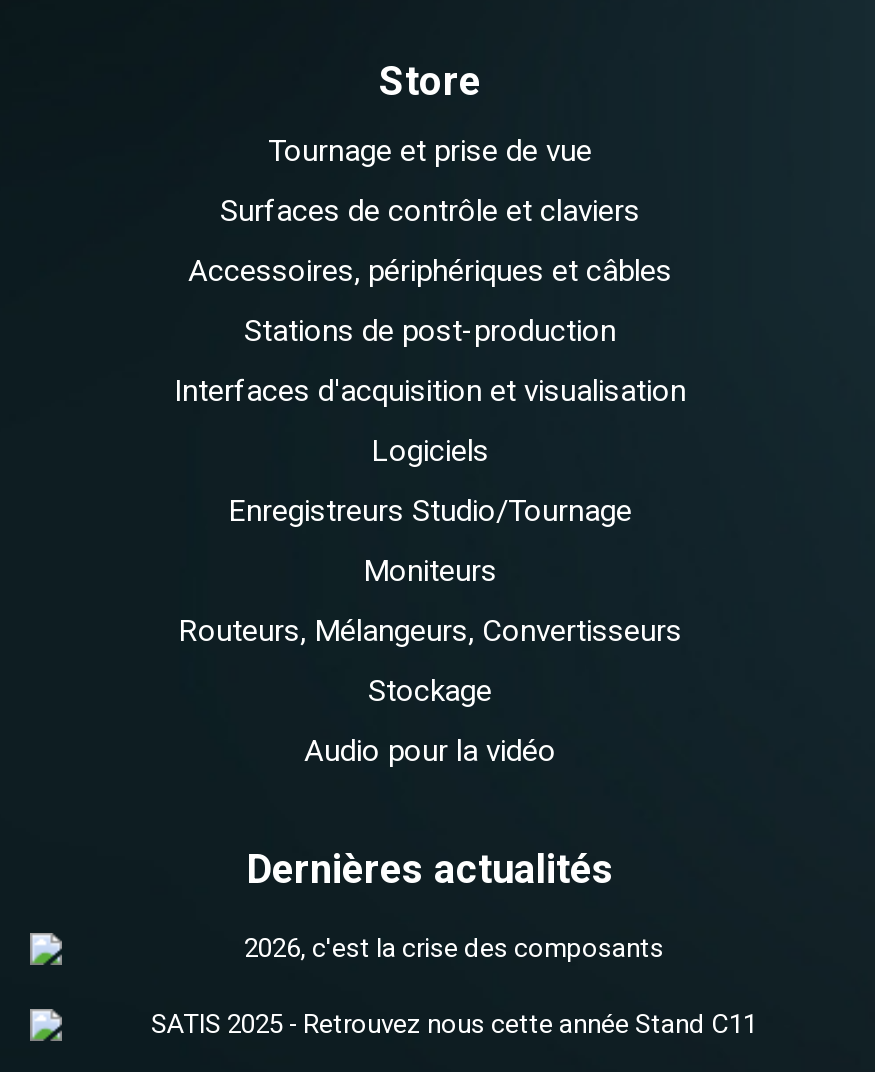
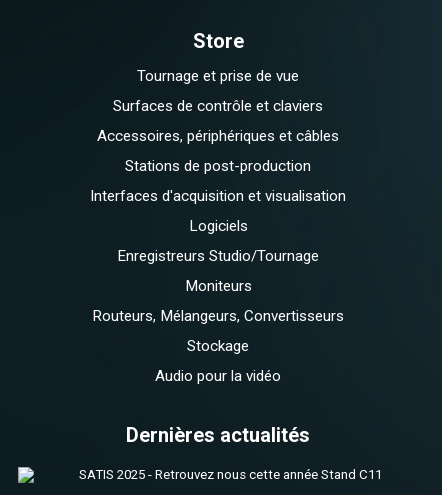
- 2026, c'est la crise des composants
